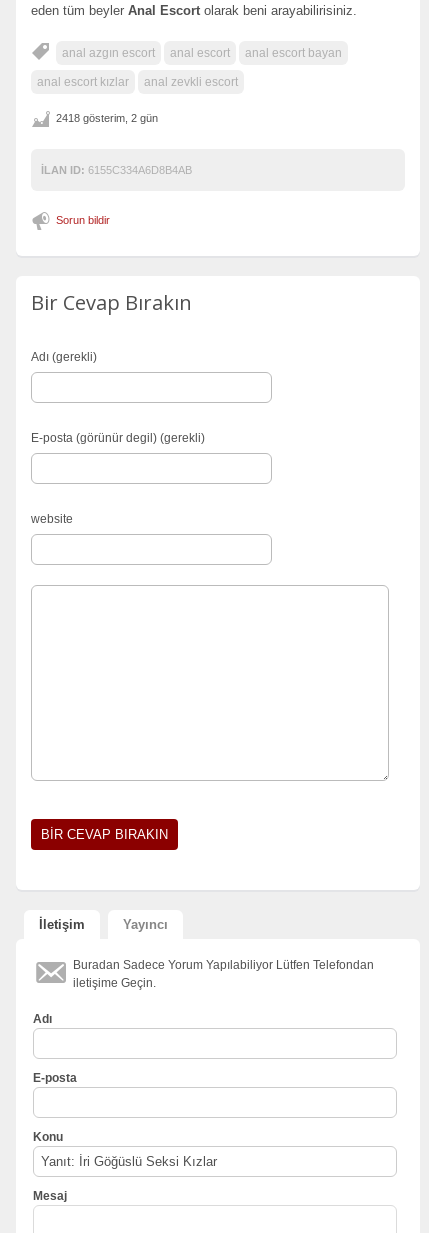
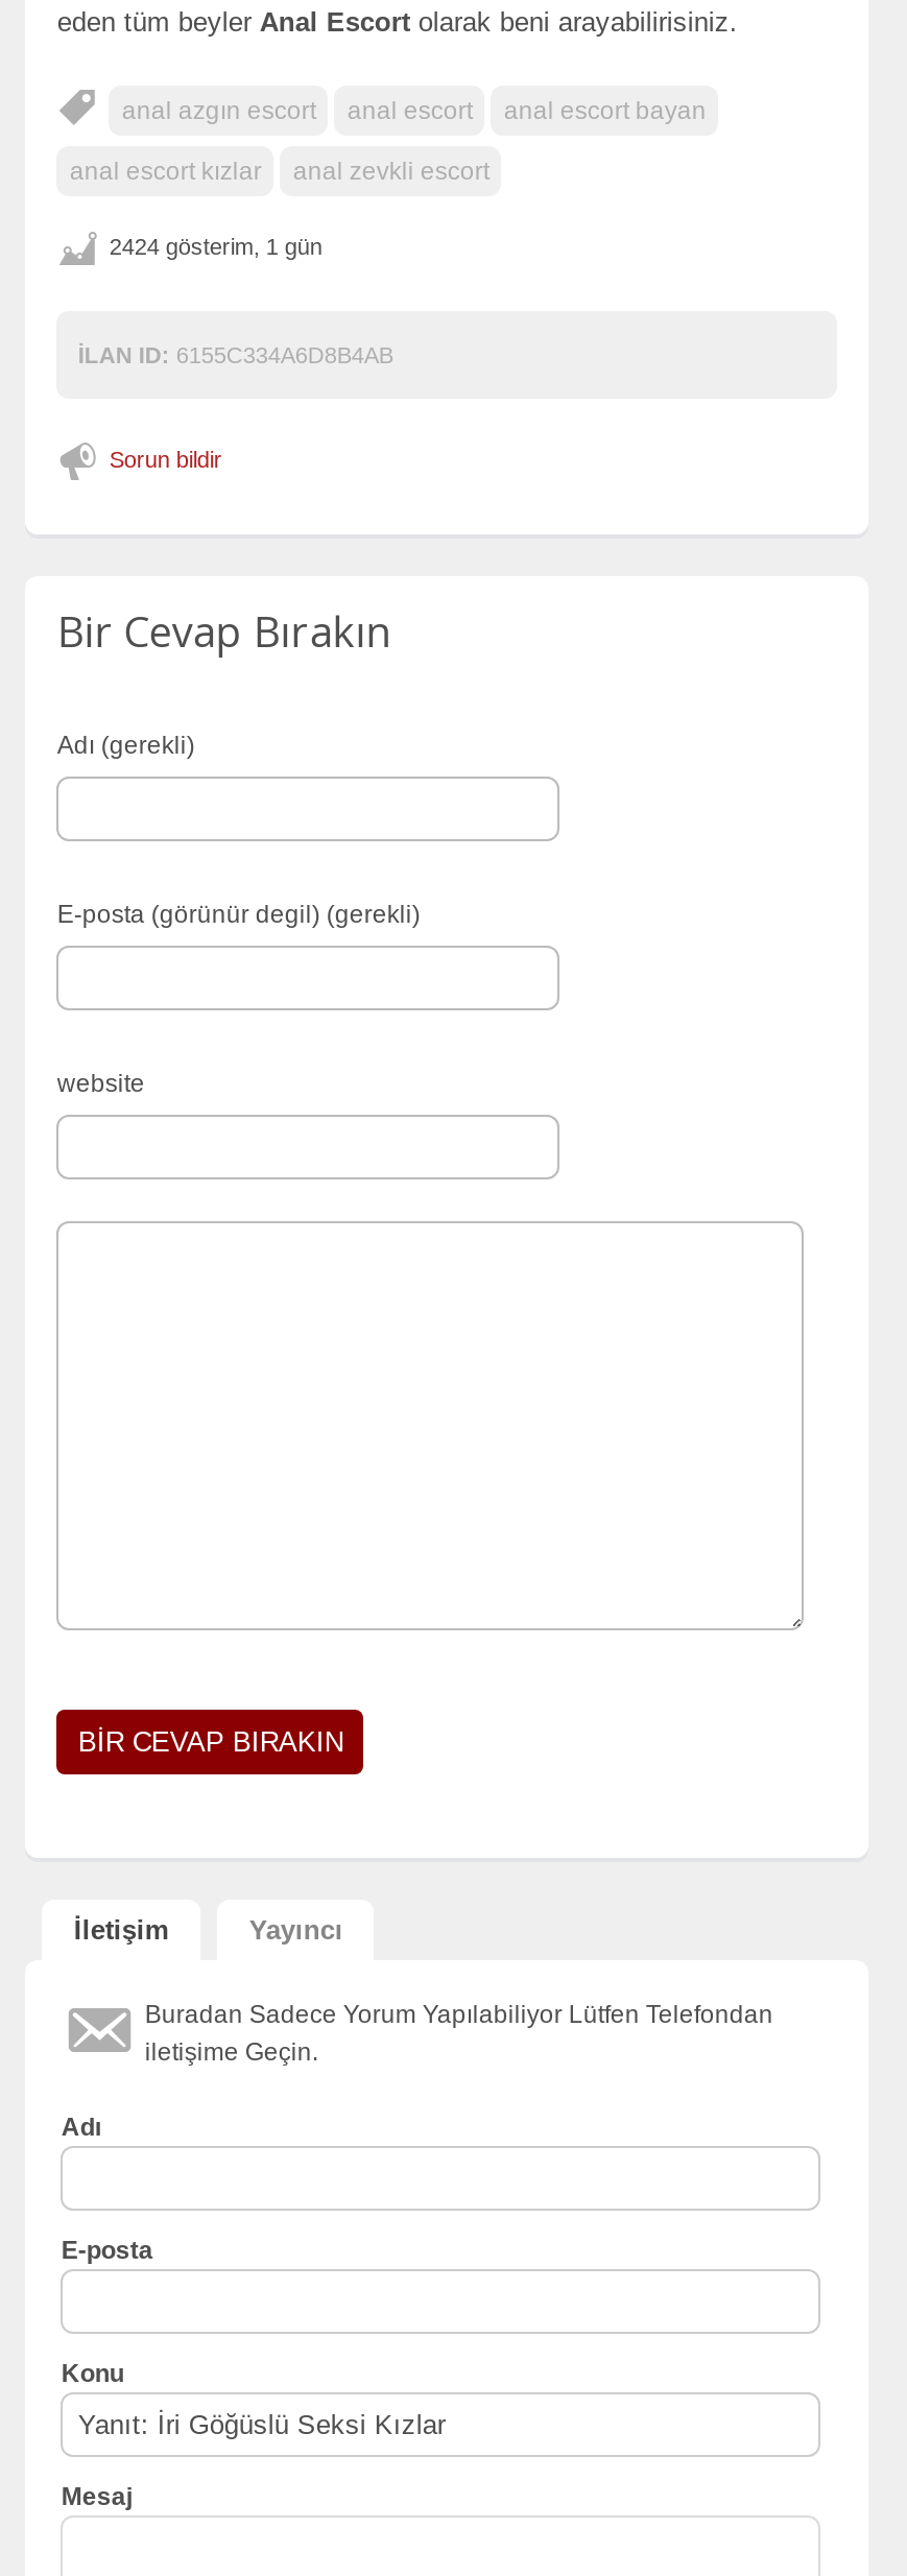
- 2418 gösterim, 2 gün
+ 2424 gösterim, 1 gün
